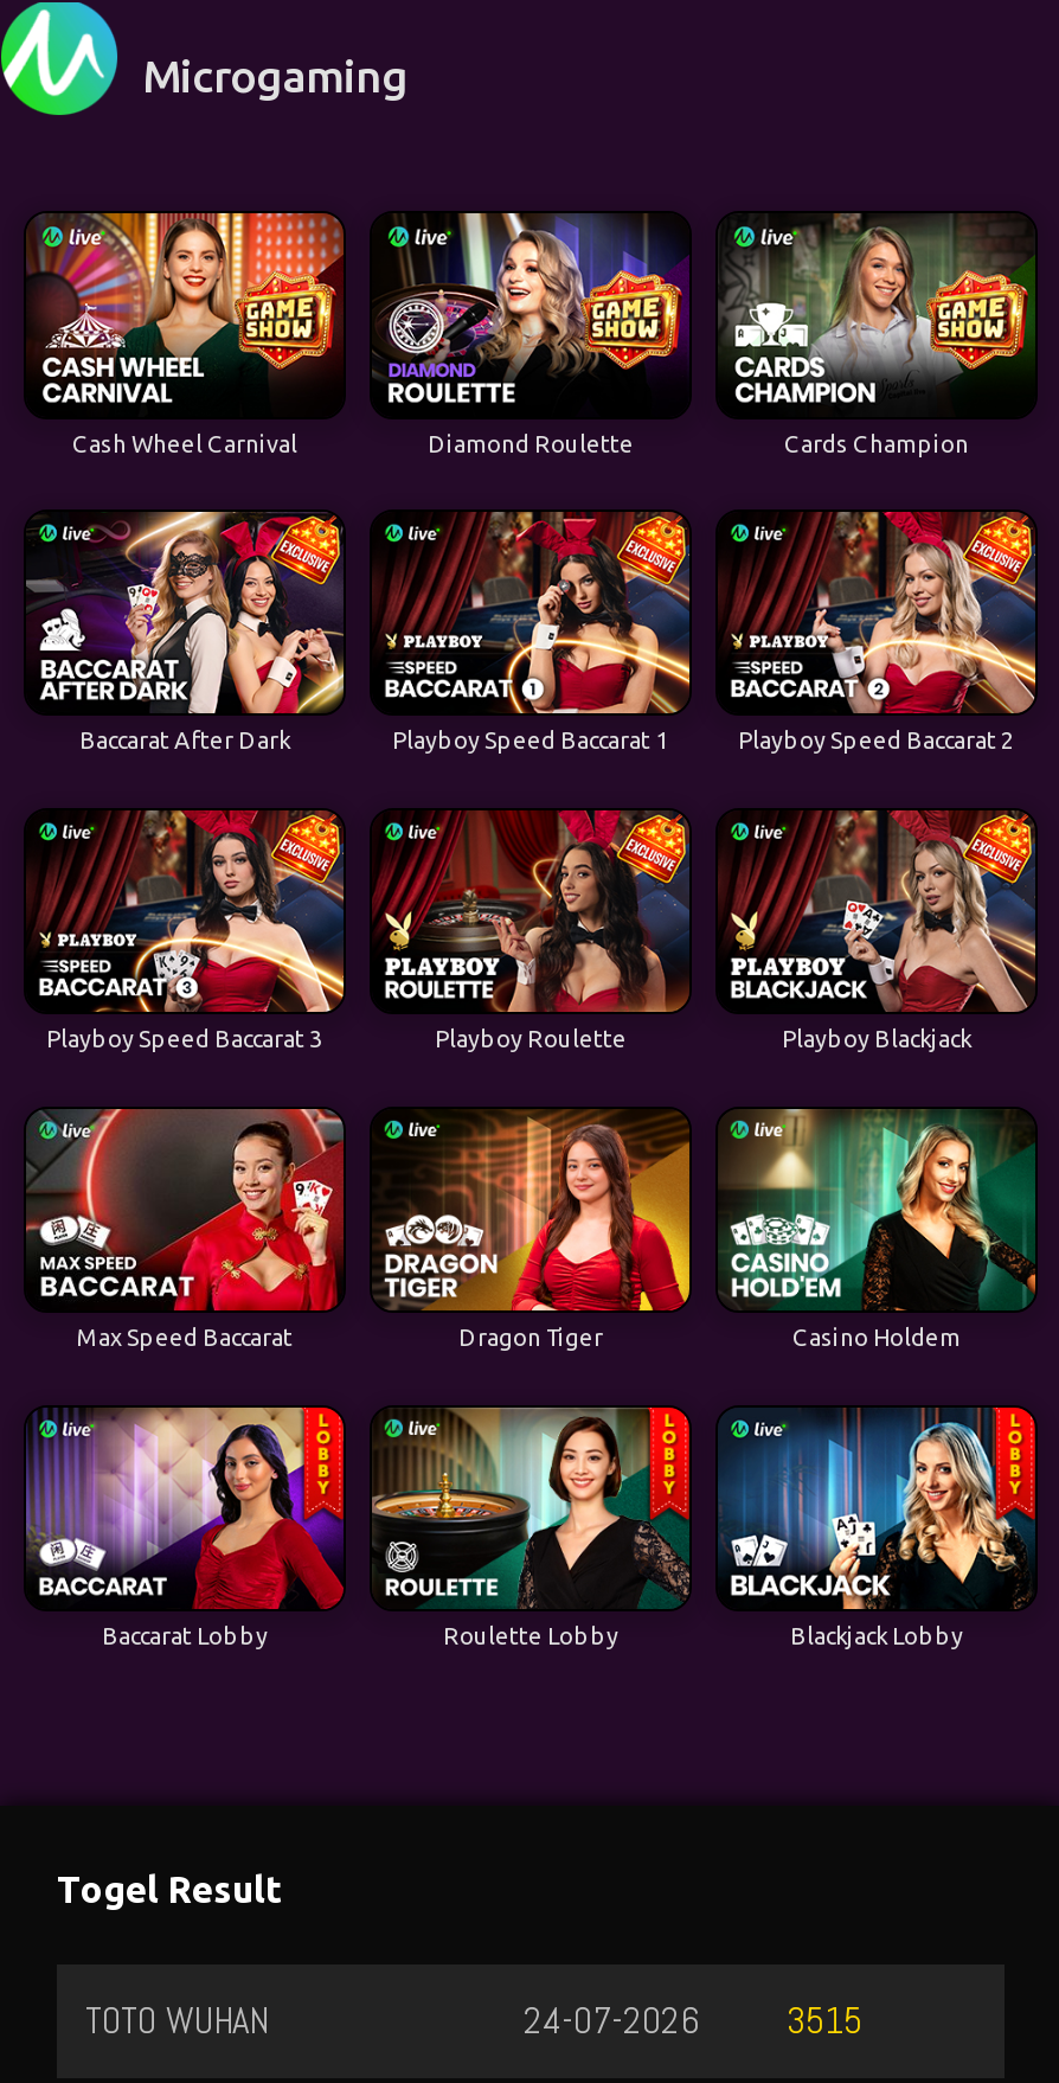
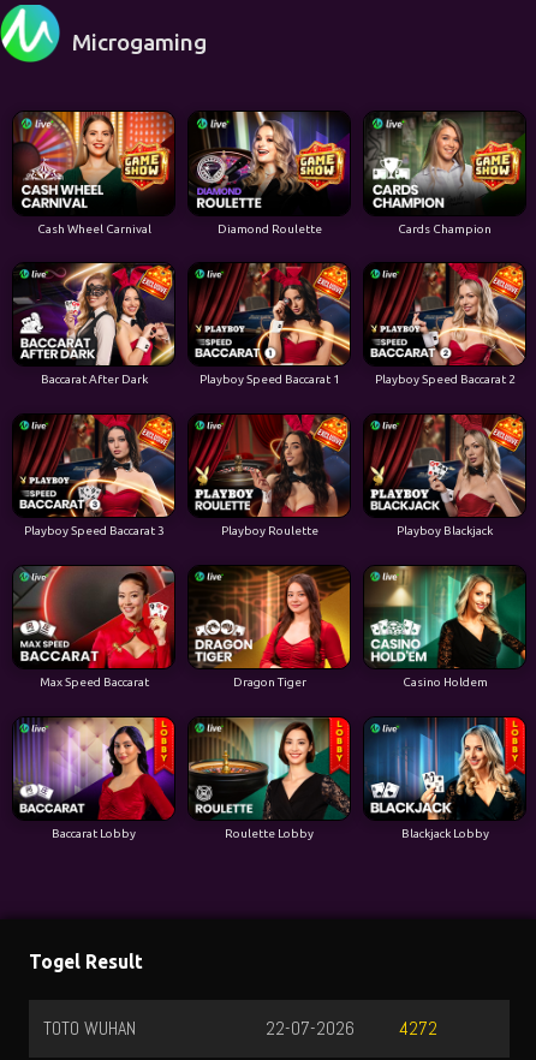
- 24-07-2026
+ 22-07-2026

- 3515
+ 4272
